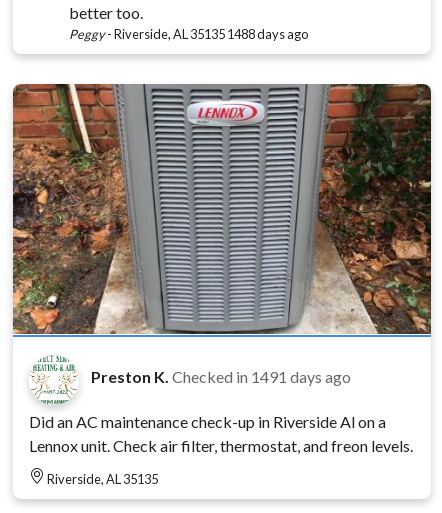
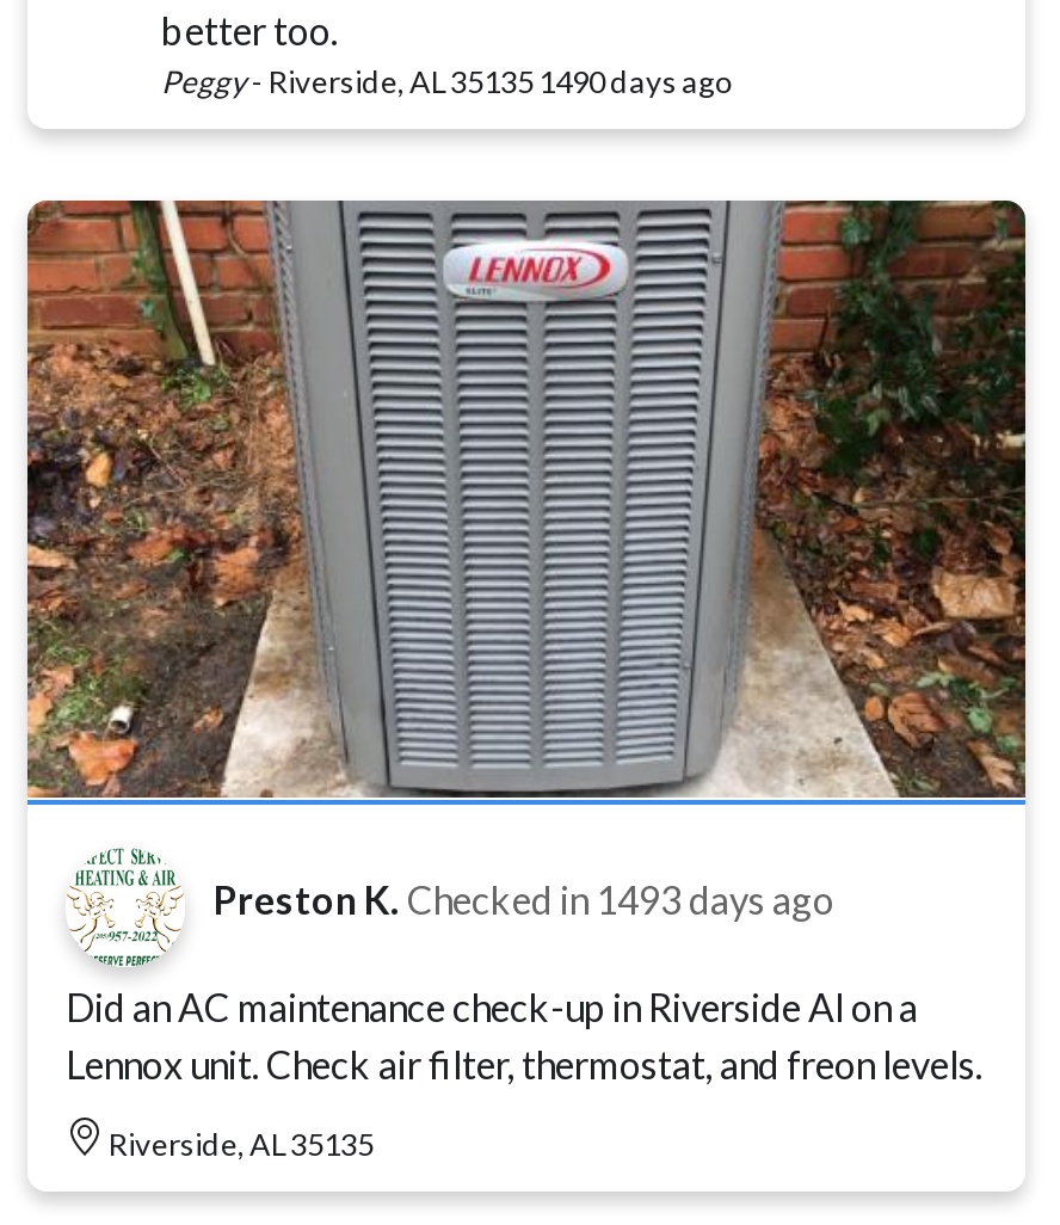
- Peggy - Riverside, AL 35135 1488 days ago
+ Peggy - Riverside, AL 35135 1490 days ago

- Preston K. Checked in 1491 days ago
+ Preston K. Checked in 1493 days ago
